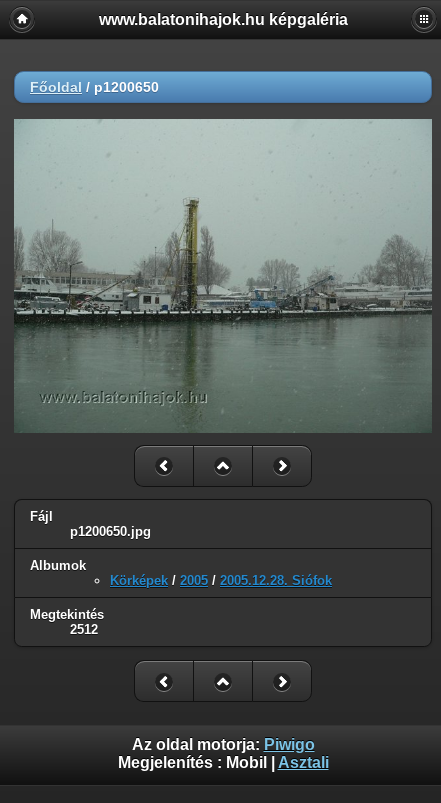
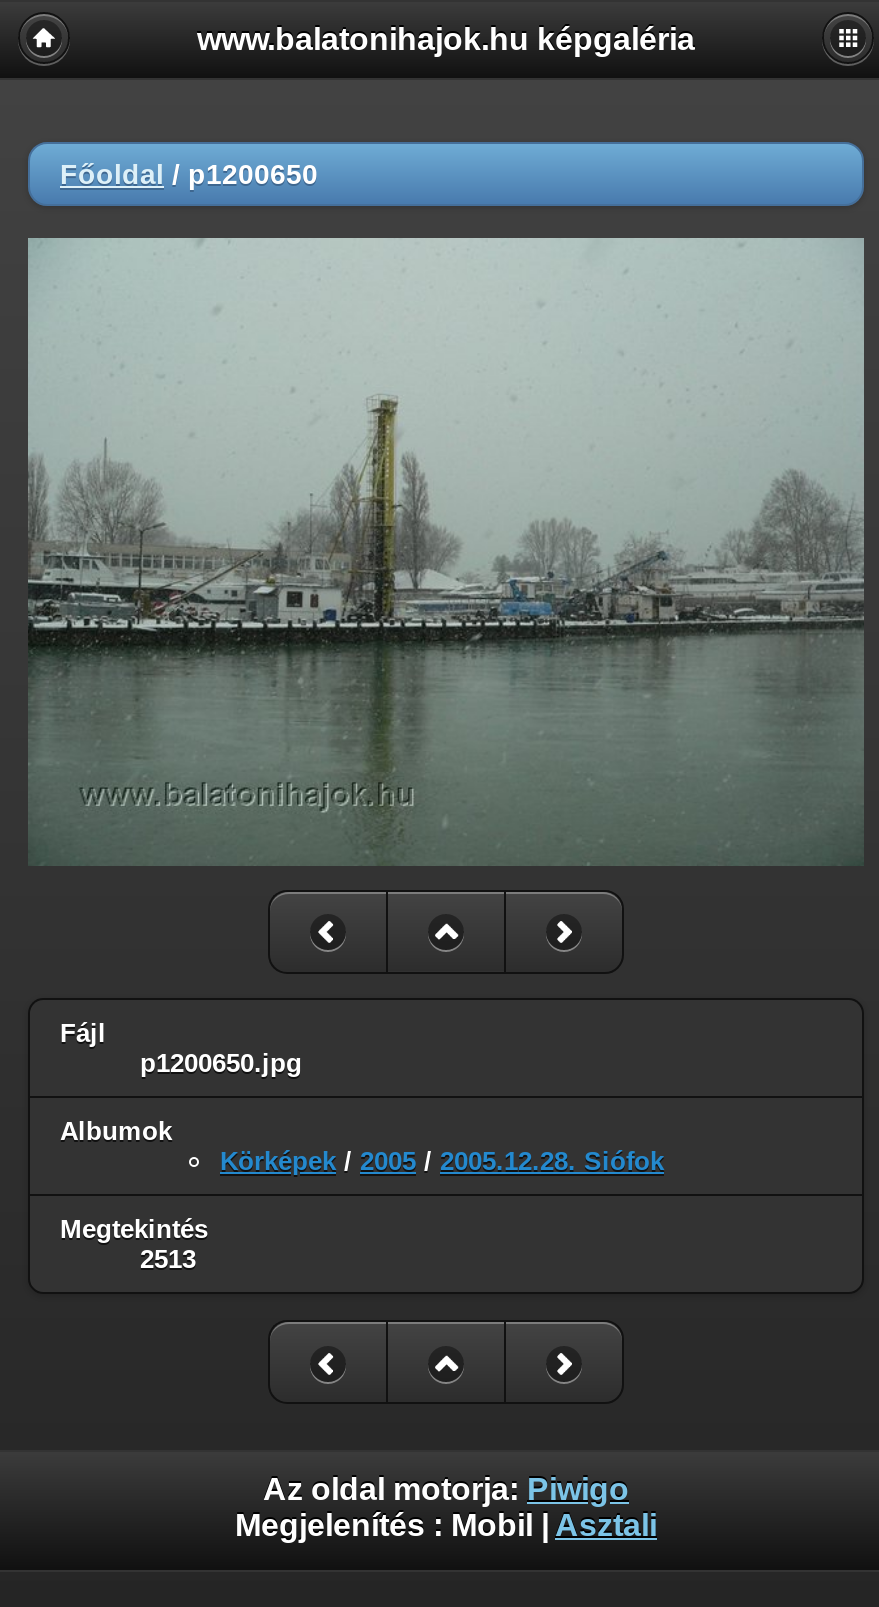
- 2512
+ 2513
